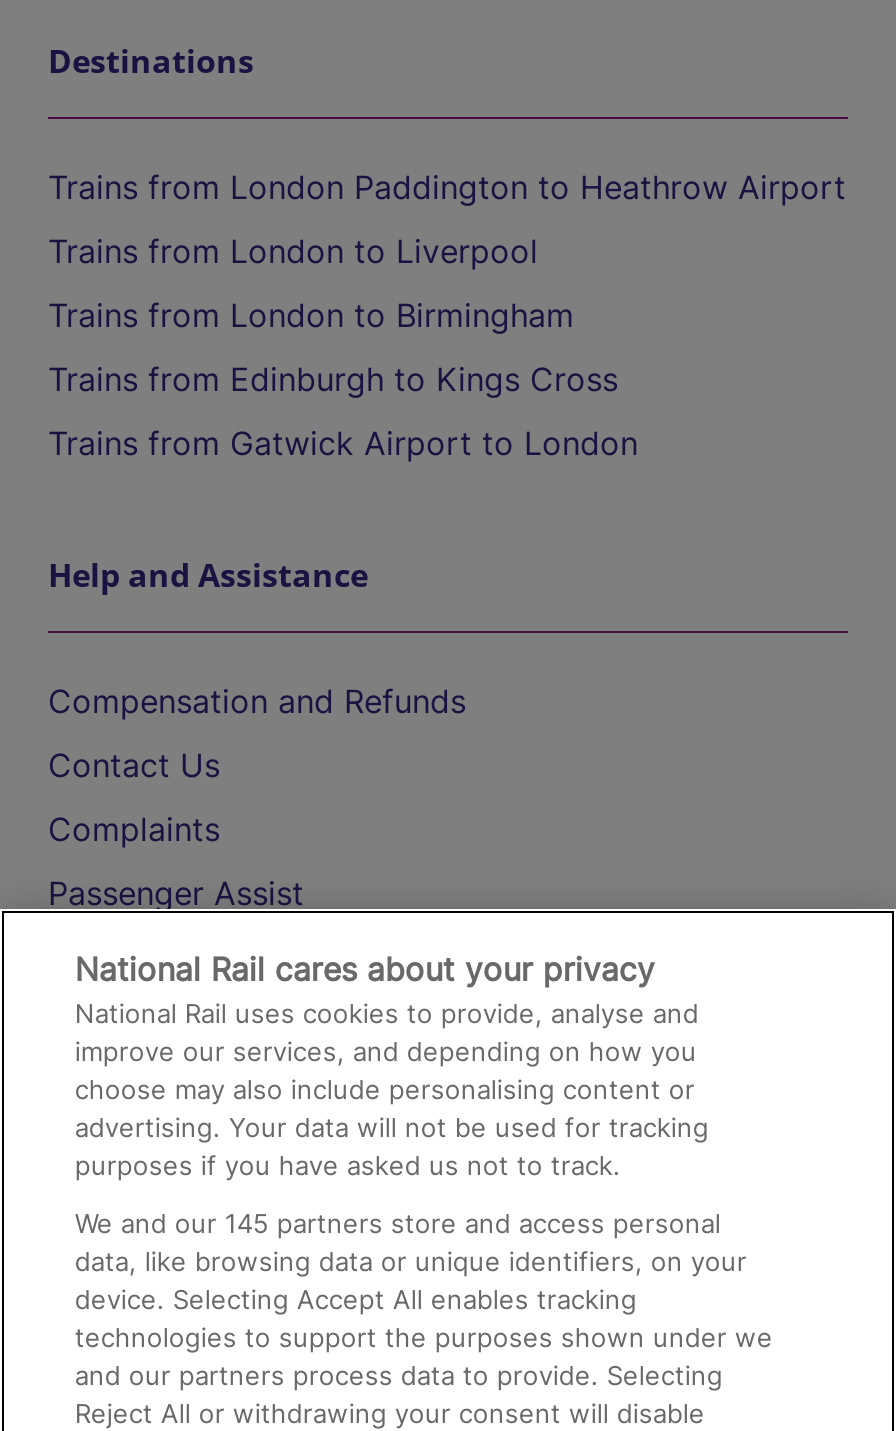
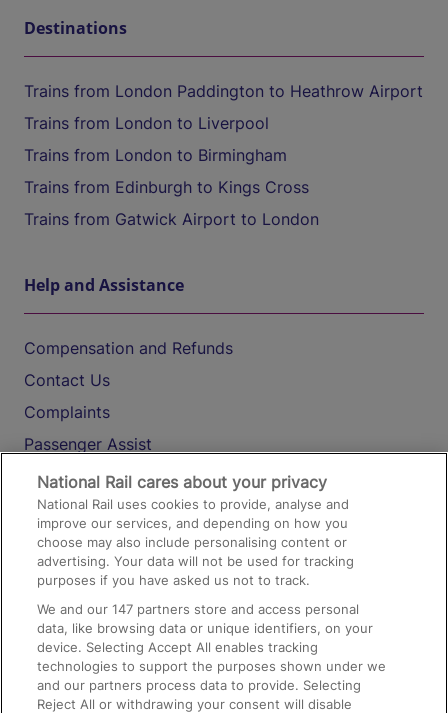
- We and our 145 partners store and access personal
+ We and our 147 partners store and access personal
